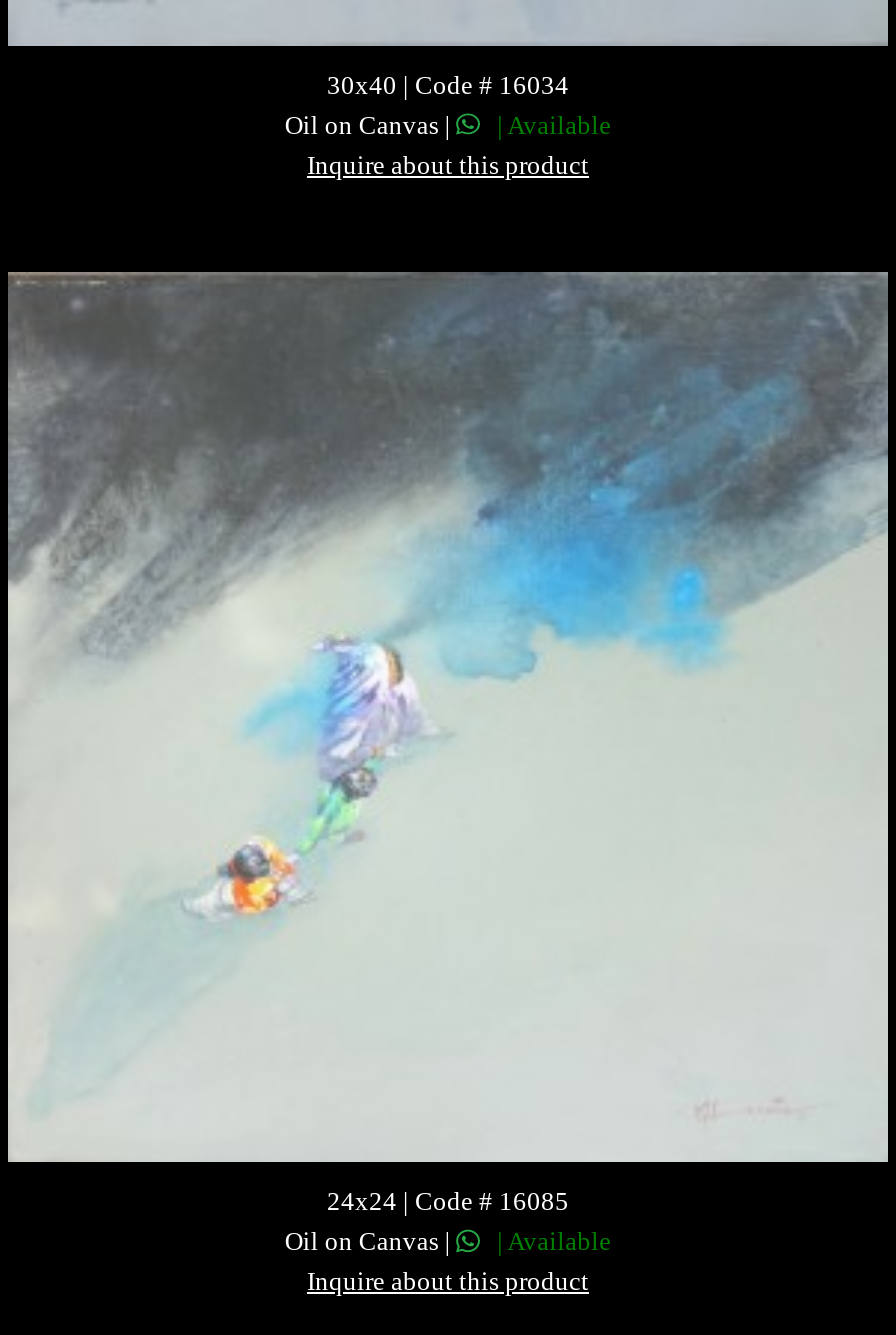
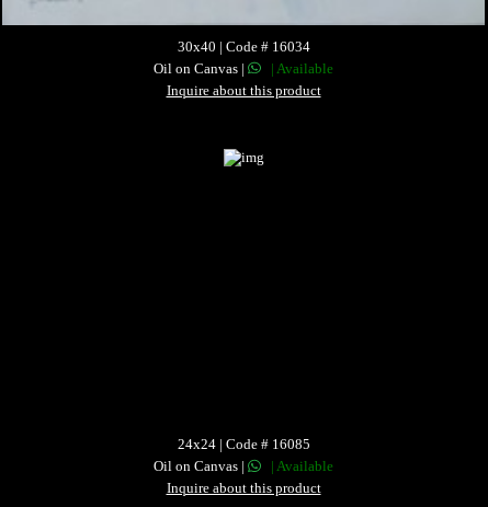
- [image]
